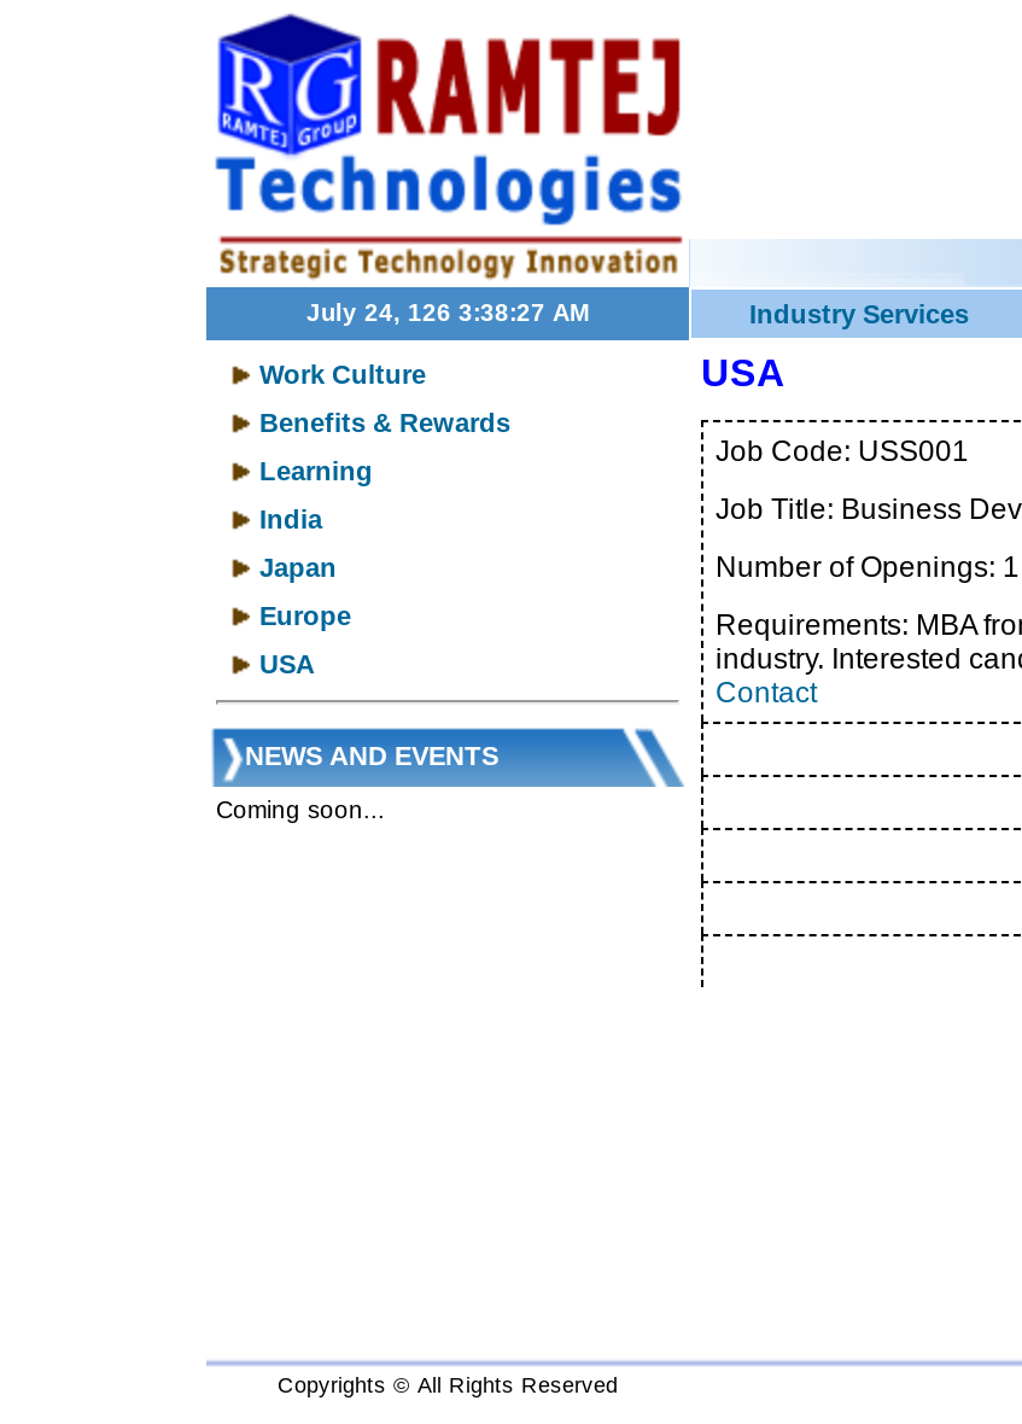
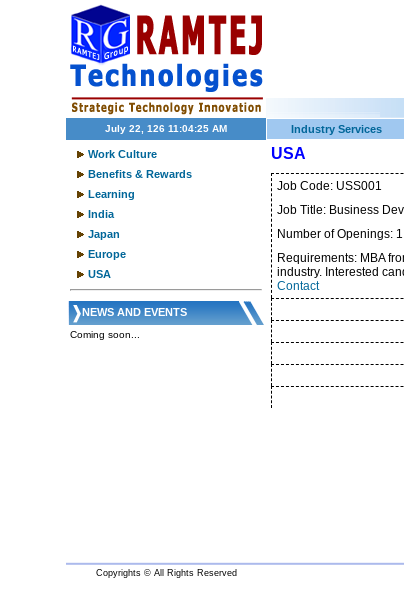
- July 24, 126 3:38:27 AM
+ July 22, 126 11:04:25 AM
